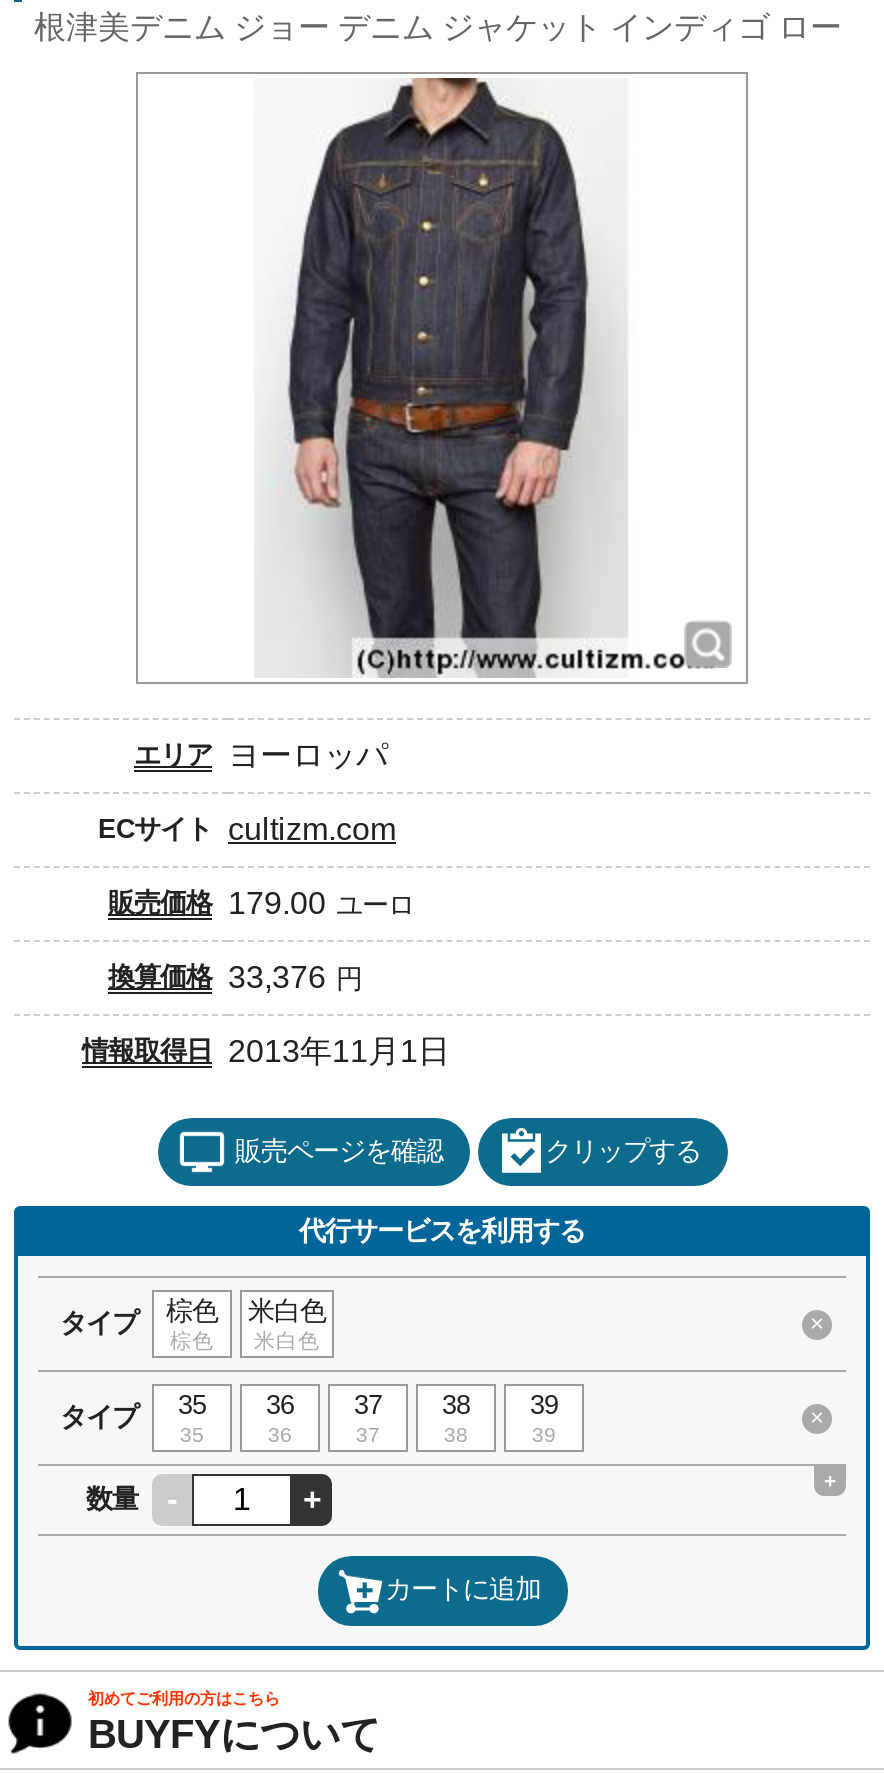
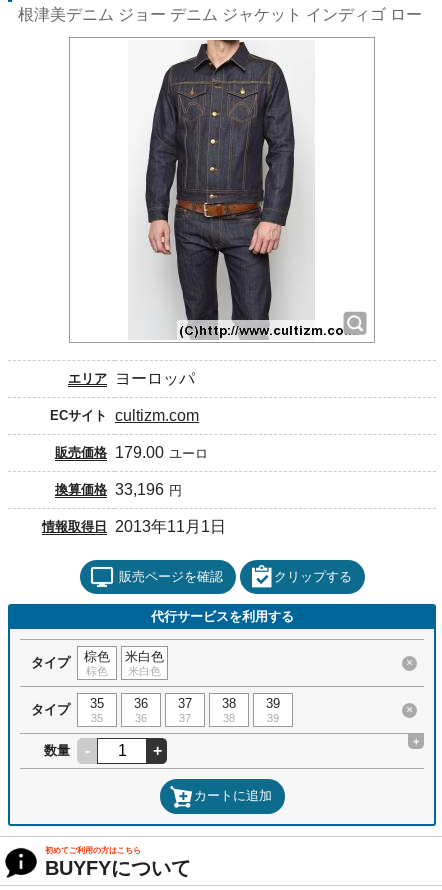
- 換算価格 33,376 円
+ 換算価格 33,196 円
